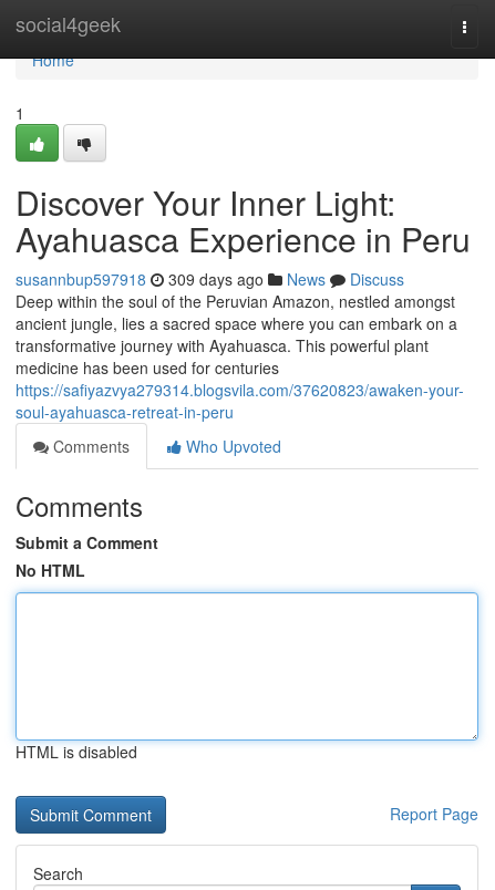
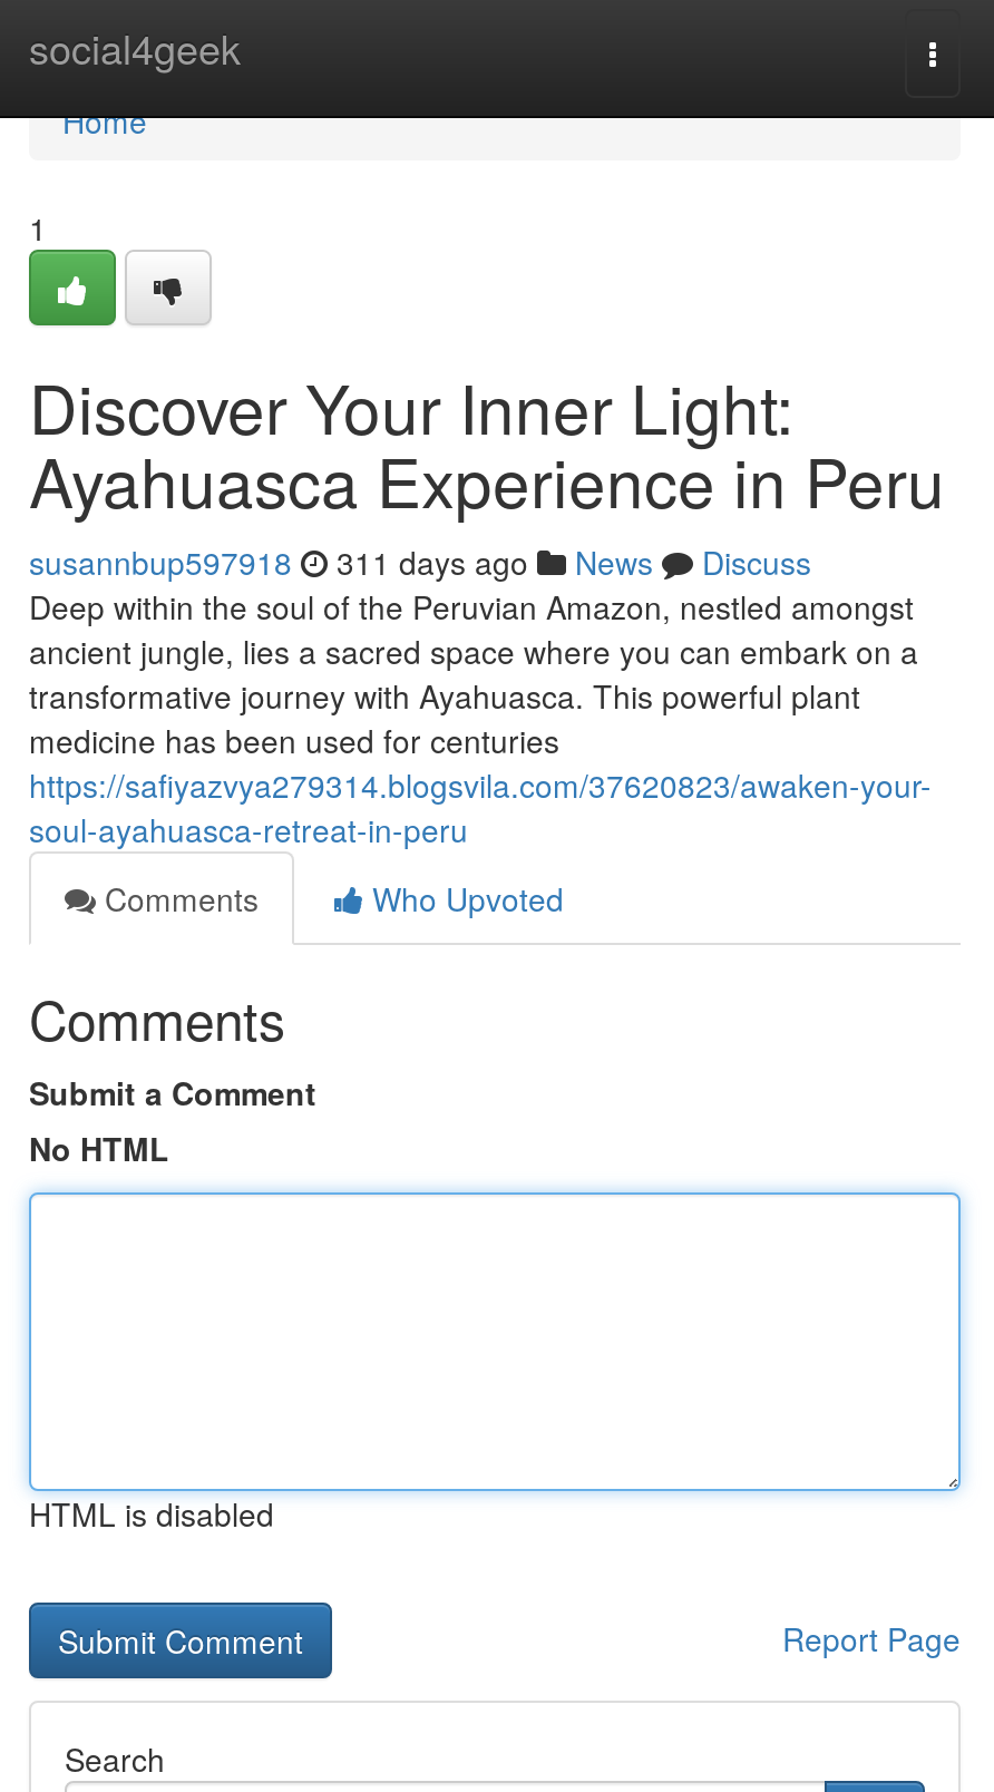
- susannbup597918 309 days ago News Discuss
+ susannbup597918 311 days ago News Discuss
